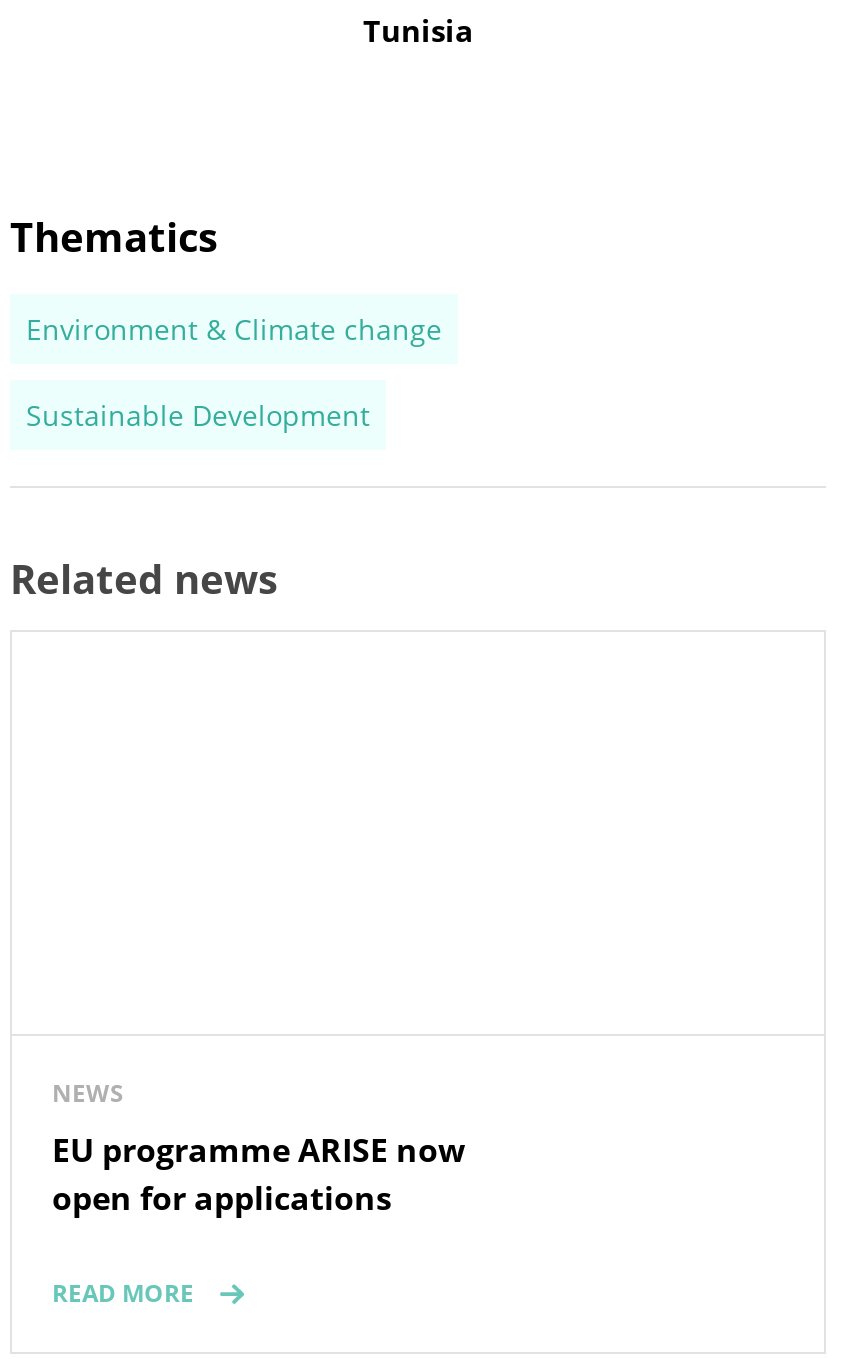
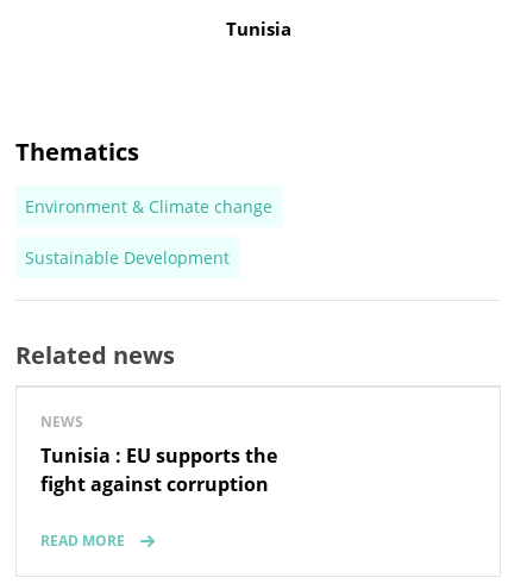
- EU programme ARISE now
- open for applications
+ Tunisia : EU supports the
+ fight against corruption
